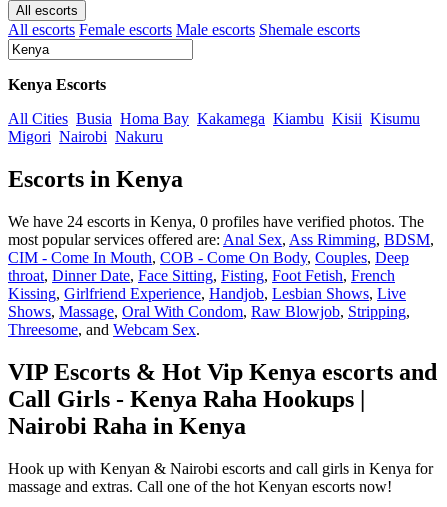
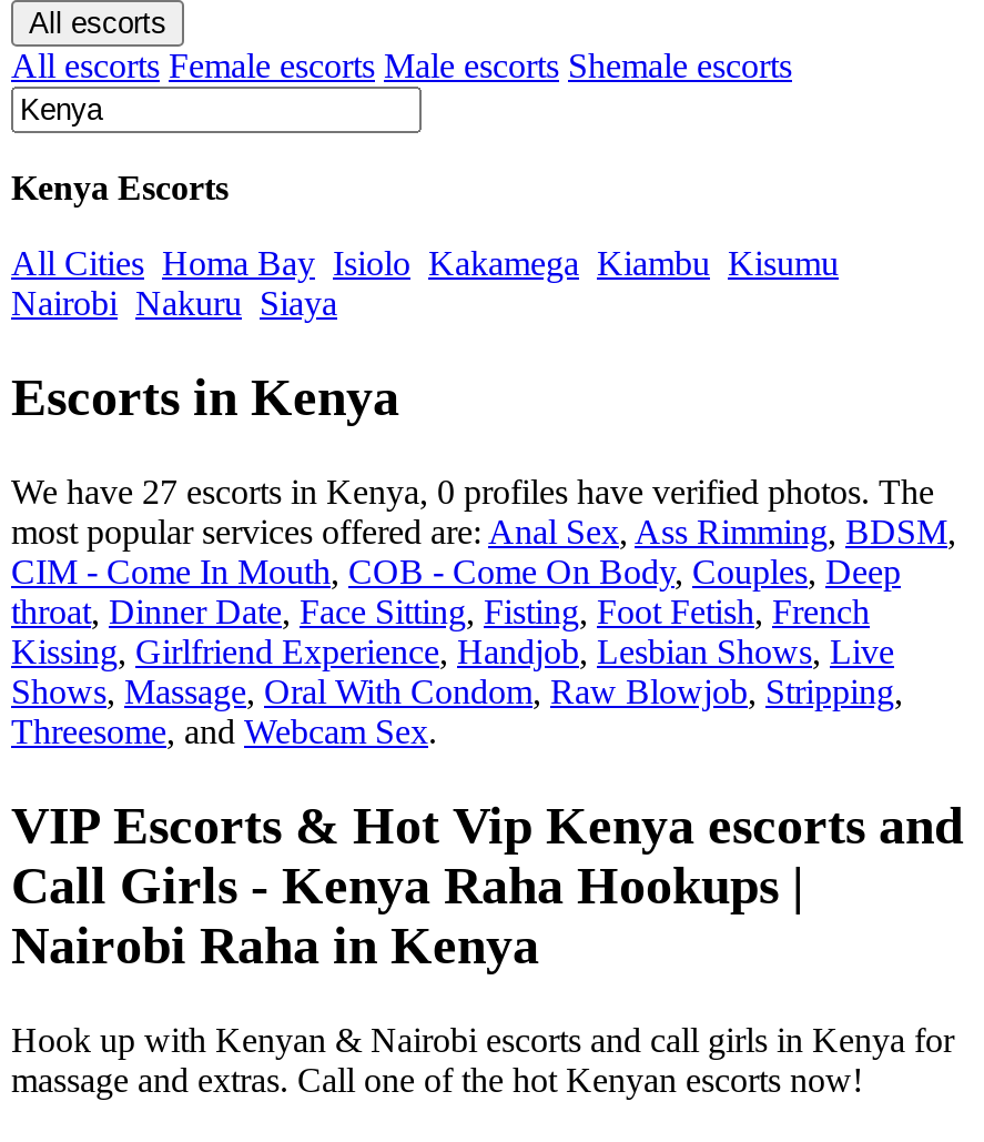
- All Cities Busia Homa Bay Kakamega Kiambu Kisii Kisumu
- Migori Nairobi Nakuru
+ All Cities Homa Bay Isiolo Kakamega Kiambu Kisumu
+ Nairobi Nakuru Siaya

- We have 24 escorts in Kenya, 0 profiles have verified photos. The
+ We have 27 escorts in Kenya, 0 profiles have verified photos. The
